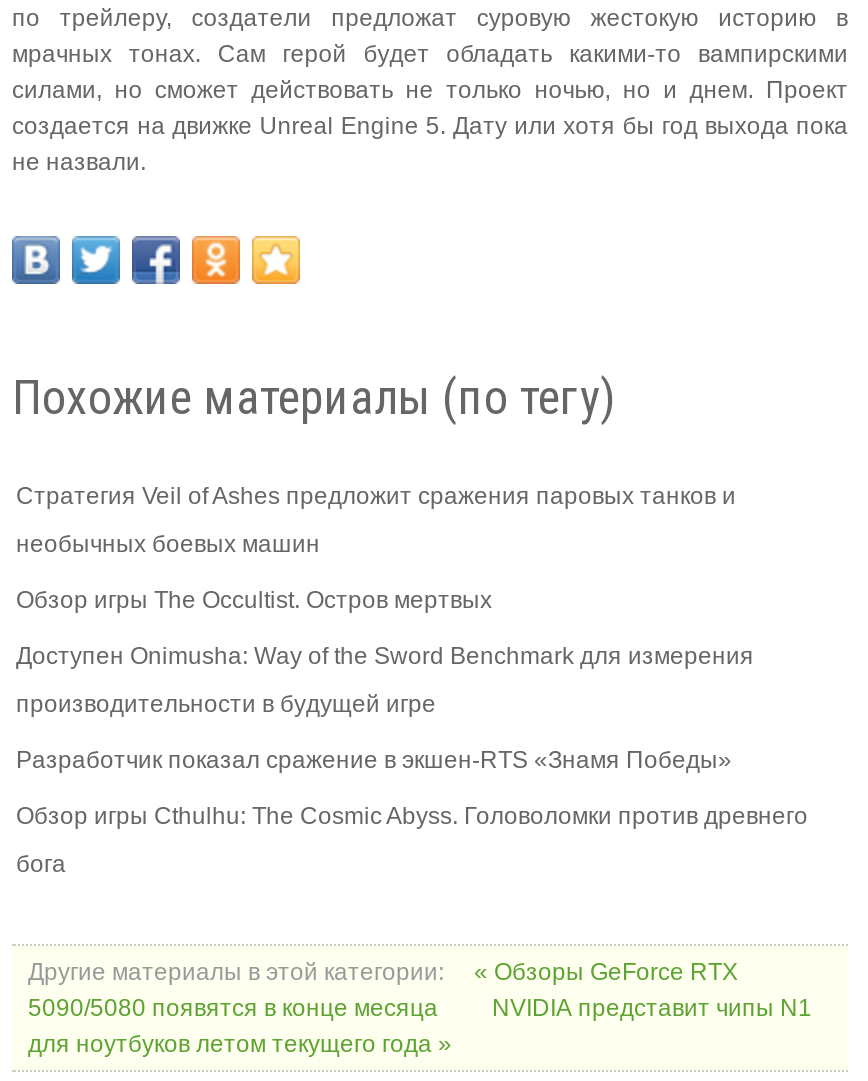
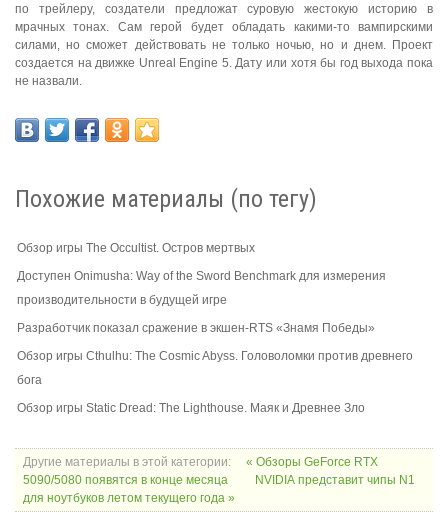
- Стратегия Veil of Ashes предложит сражения паровых танков и
- необычных боевых машин

moved up: Обзор игры The Occultist. Остров мертвых | Доступен Onimusha: Way of the Sword Benchmark для измерения | производительности в будущей игре | Обзор игры Cthulhu: The Cosmic Abyss. Головоломки против древнего | бога

+ Обзор игры Static Dread: The Lighthouse. Маяк и Древнее Зло
